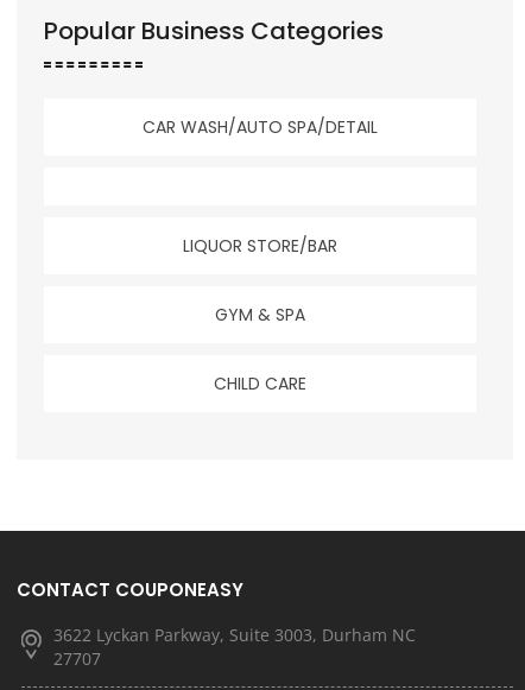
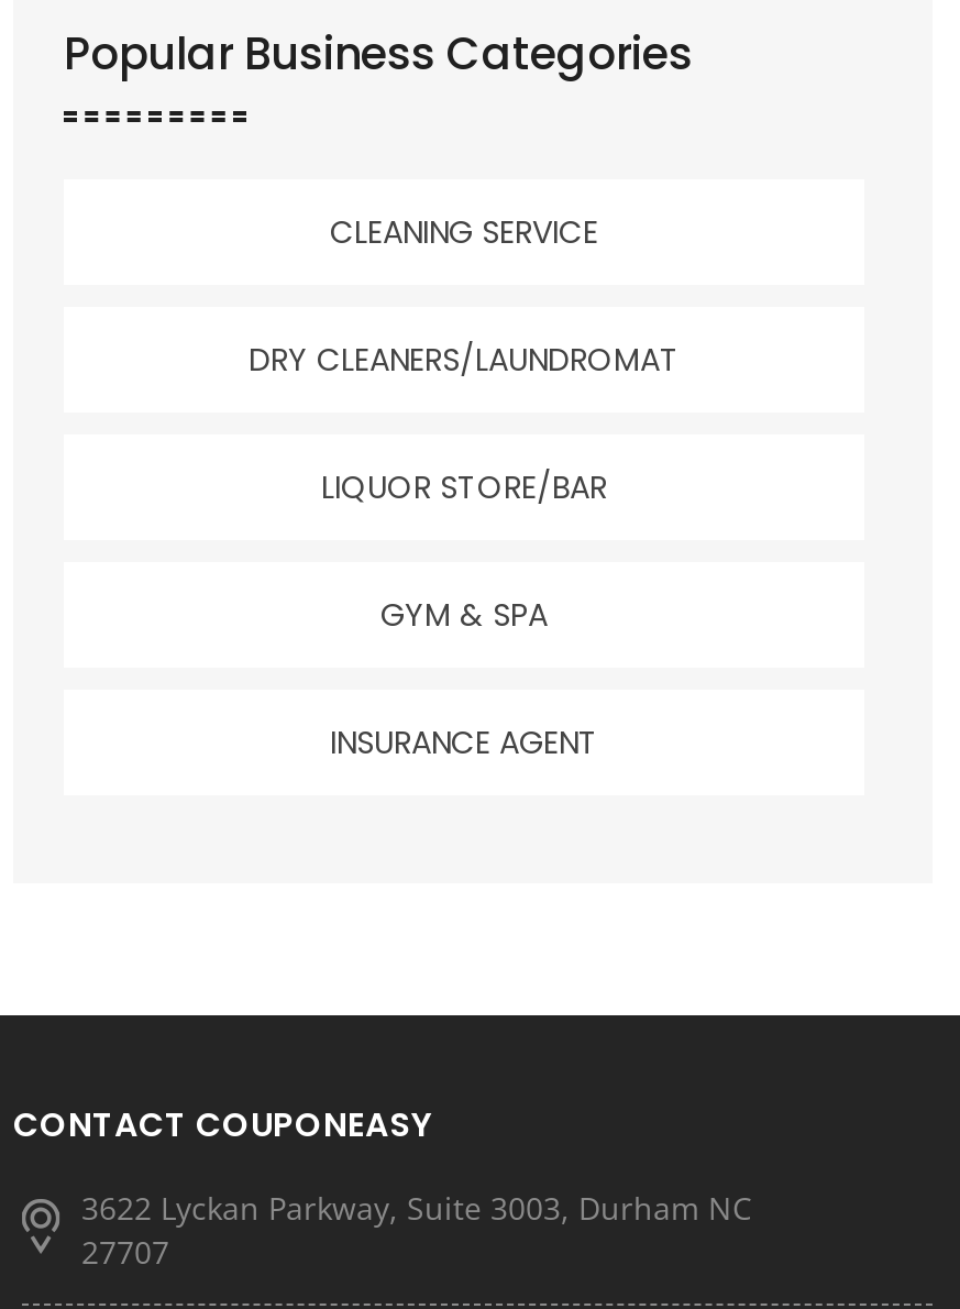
- CAR WASH/AUTO SPA/DETAIL
+ CLEANING SERVICE
+ DRY CLEANERS/LAUNDROMAT

- CHILD CARE
+ INSURANCE AGENT
